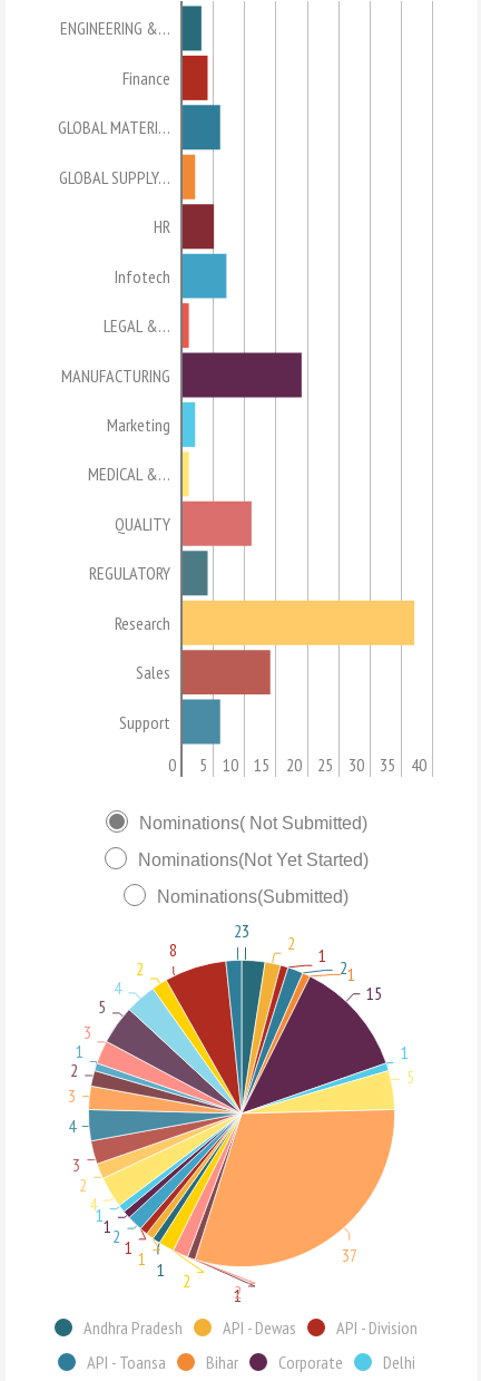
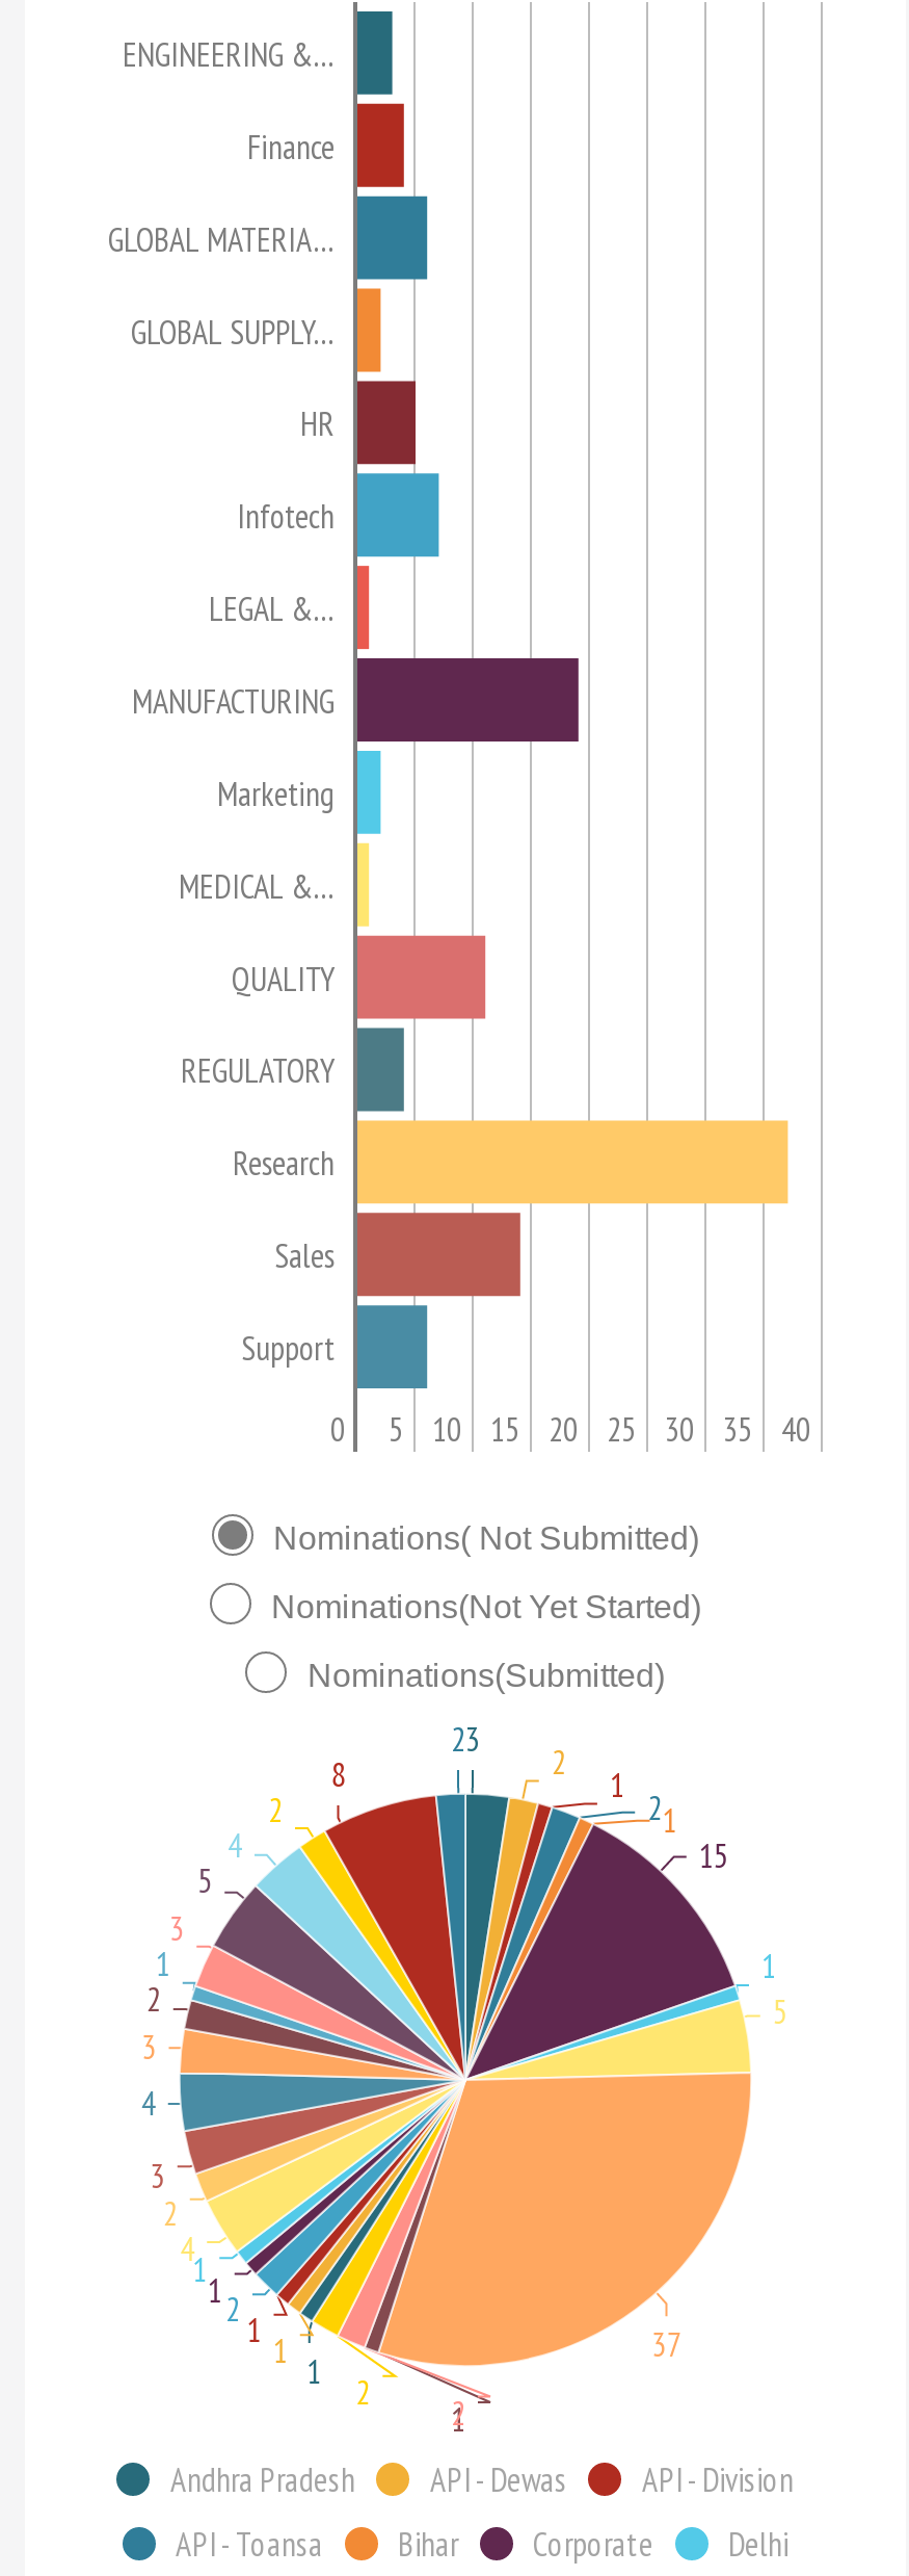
- GLOBAL MATERI…
+ GLOBAL MATERIA…
